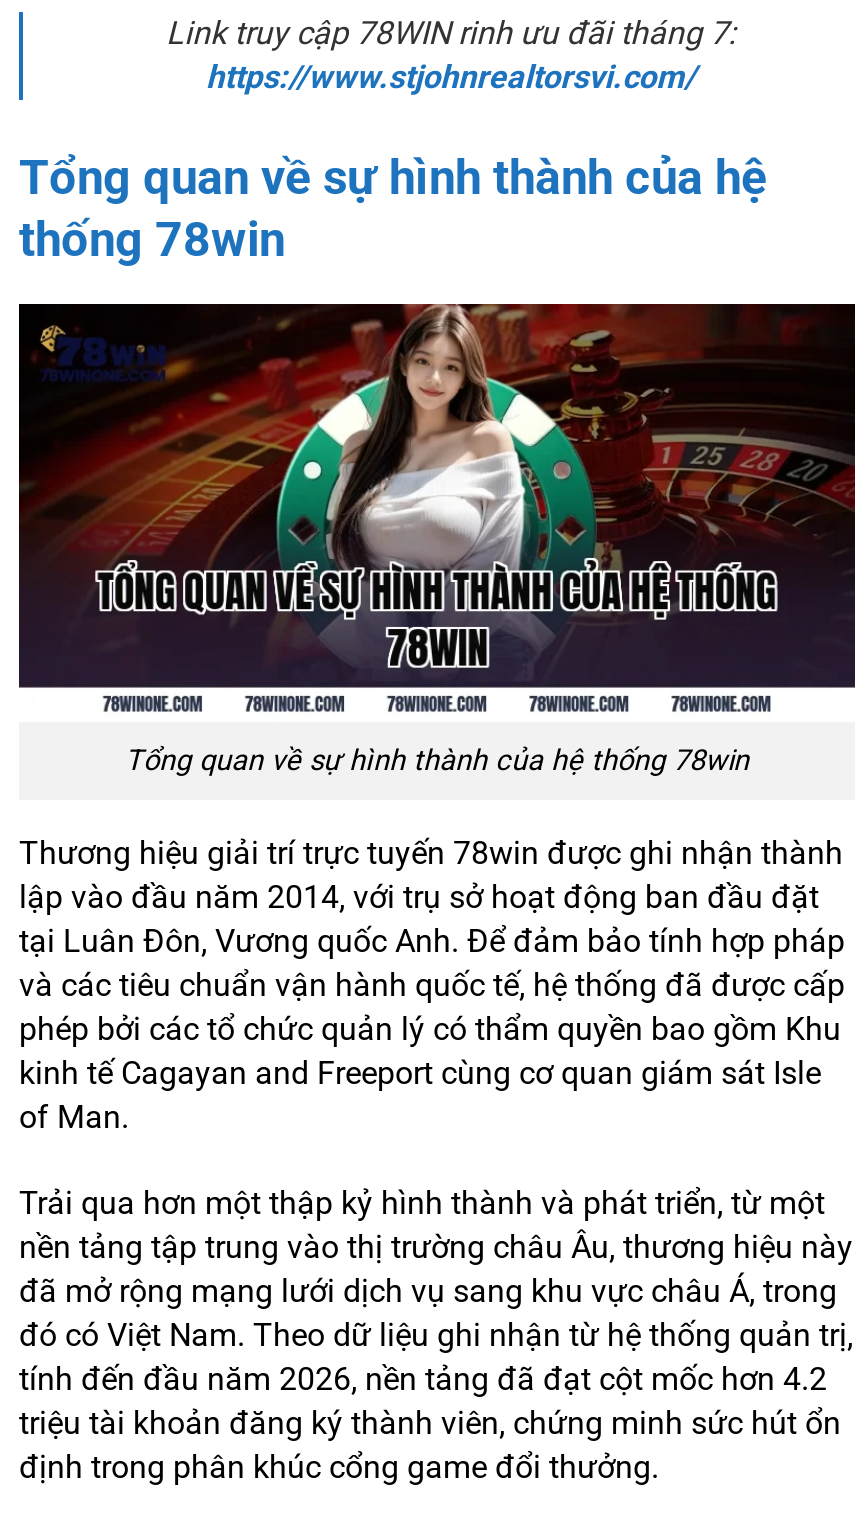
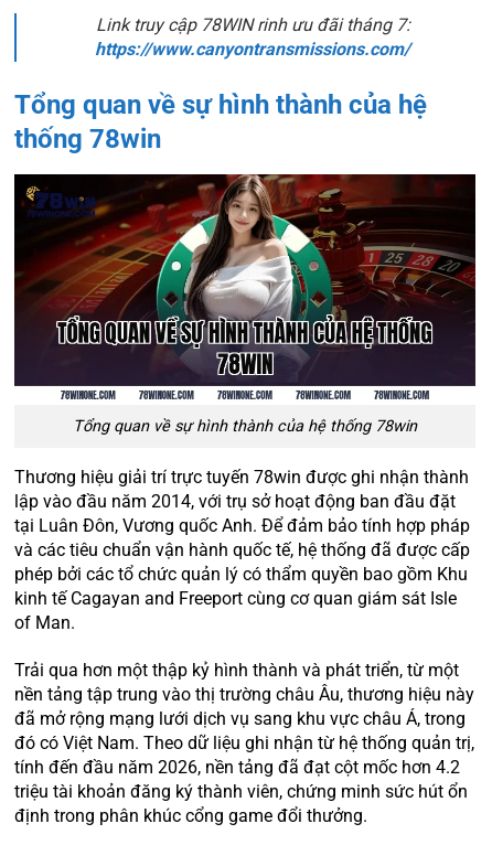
- https://www.stjohnrealtorsvi.com/
+ https://www.canyontransmissions.com/
